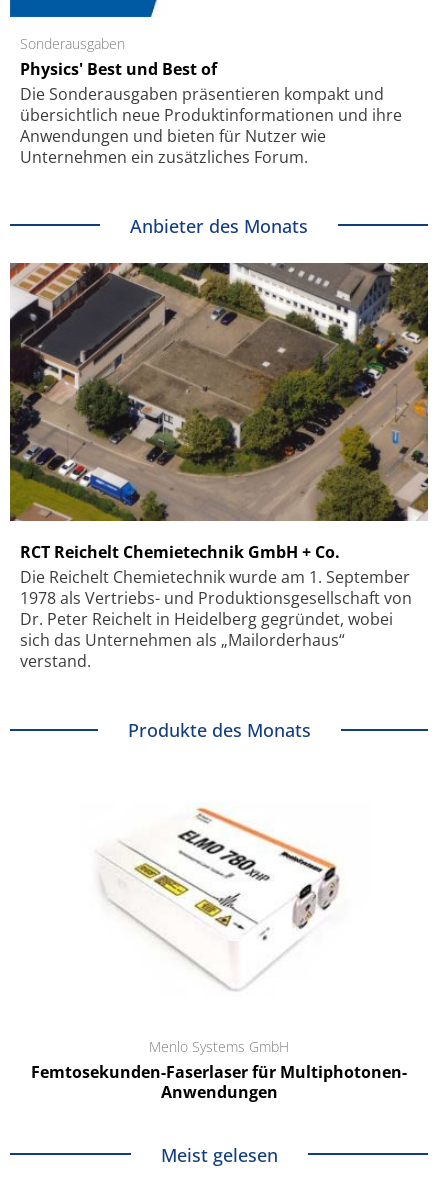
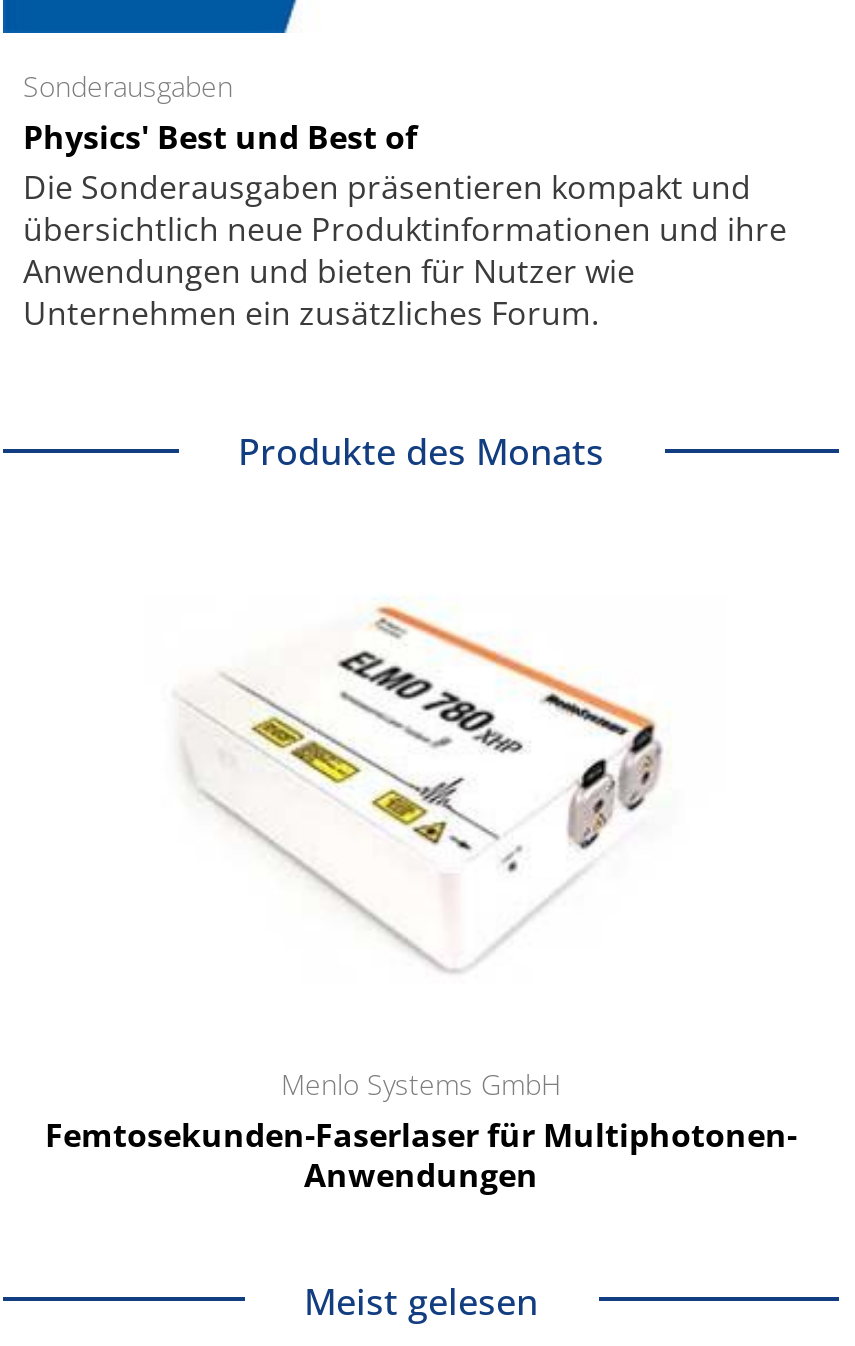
- Anbieter des Monats

- [image]
- RCT Reichelt Chemietechnik GmbH + Co.
- Die Reichelt Chemietechnik wurde am 1. September
- 1978 als Vertriebs- und Produktionsgesellschaft von
- Dr. Peter Reichelt in Heidelberg gegründet, wobei
- sich das Unternehmen als „Mailorderhaus“
- verstand.
